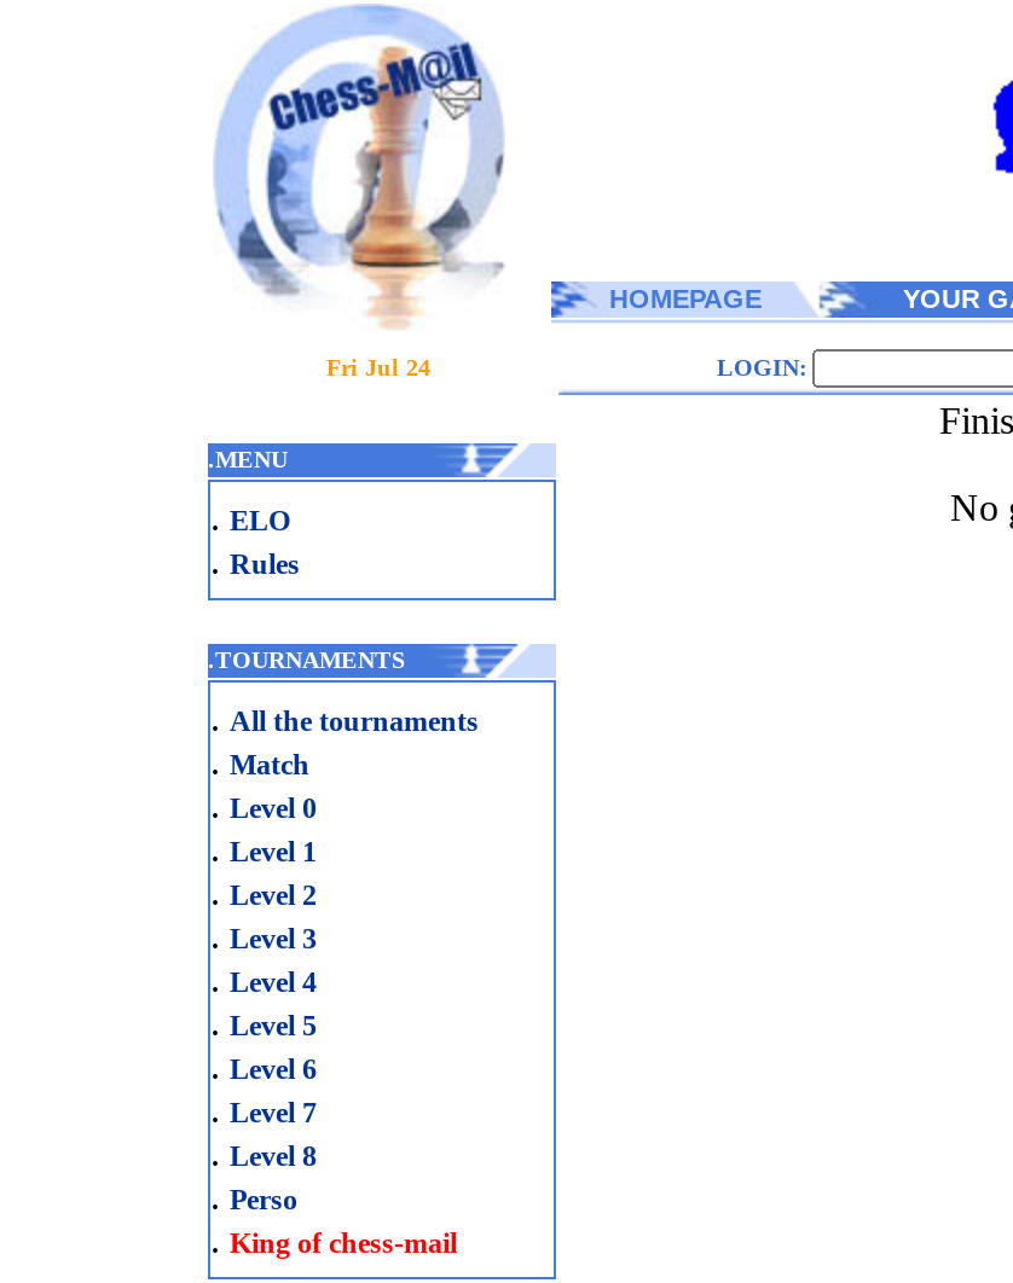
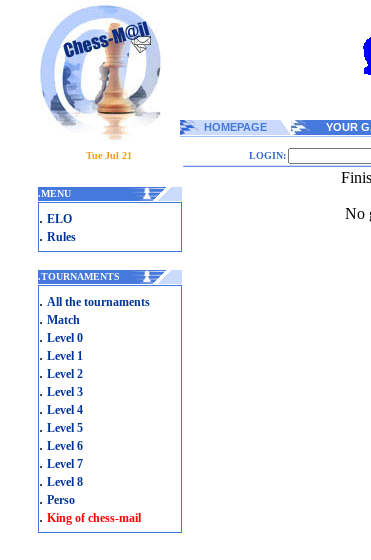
- Fri Jul 24
+ Tue Jul 21
